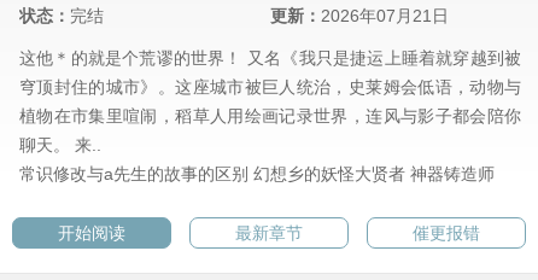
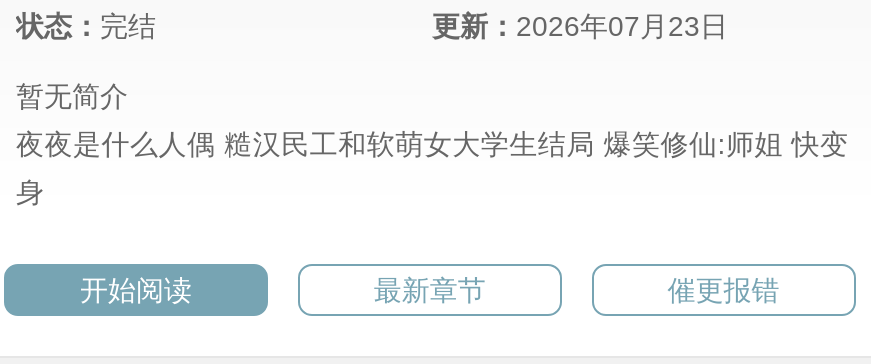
- 更新：2026年07月21日
- 这他＊的就是个荒谬的世界！ 又名《我只是捷运上睡着就穿越到被
- 穹顶封住的城市》。这座城市被巨人统治，史莱姆会低语，动物与
- 植物在市集里喧闹，稻草人用绘画记录世界，连风与影子都会陪你
- 聊天。 来..
- 常识修改与a先生的故事的区别 幻想乡的妖怪大贤者 神器铸造师
+ 更新：2026年07月23日
+ 暂无简介
+ 夜夜是什么人偶 糙汉民工和软萌女大学生结局 爆笑修仙:师姐 快变
+ 身
